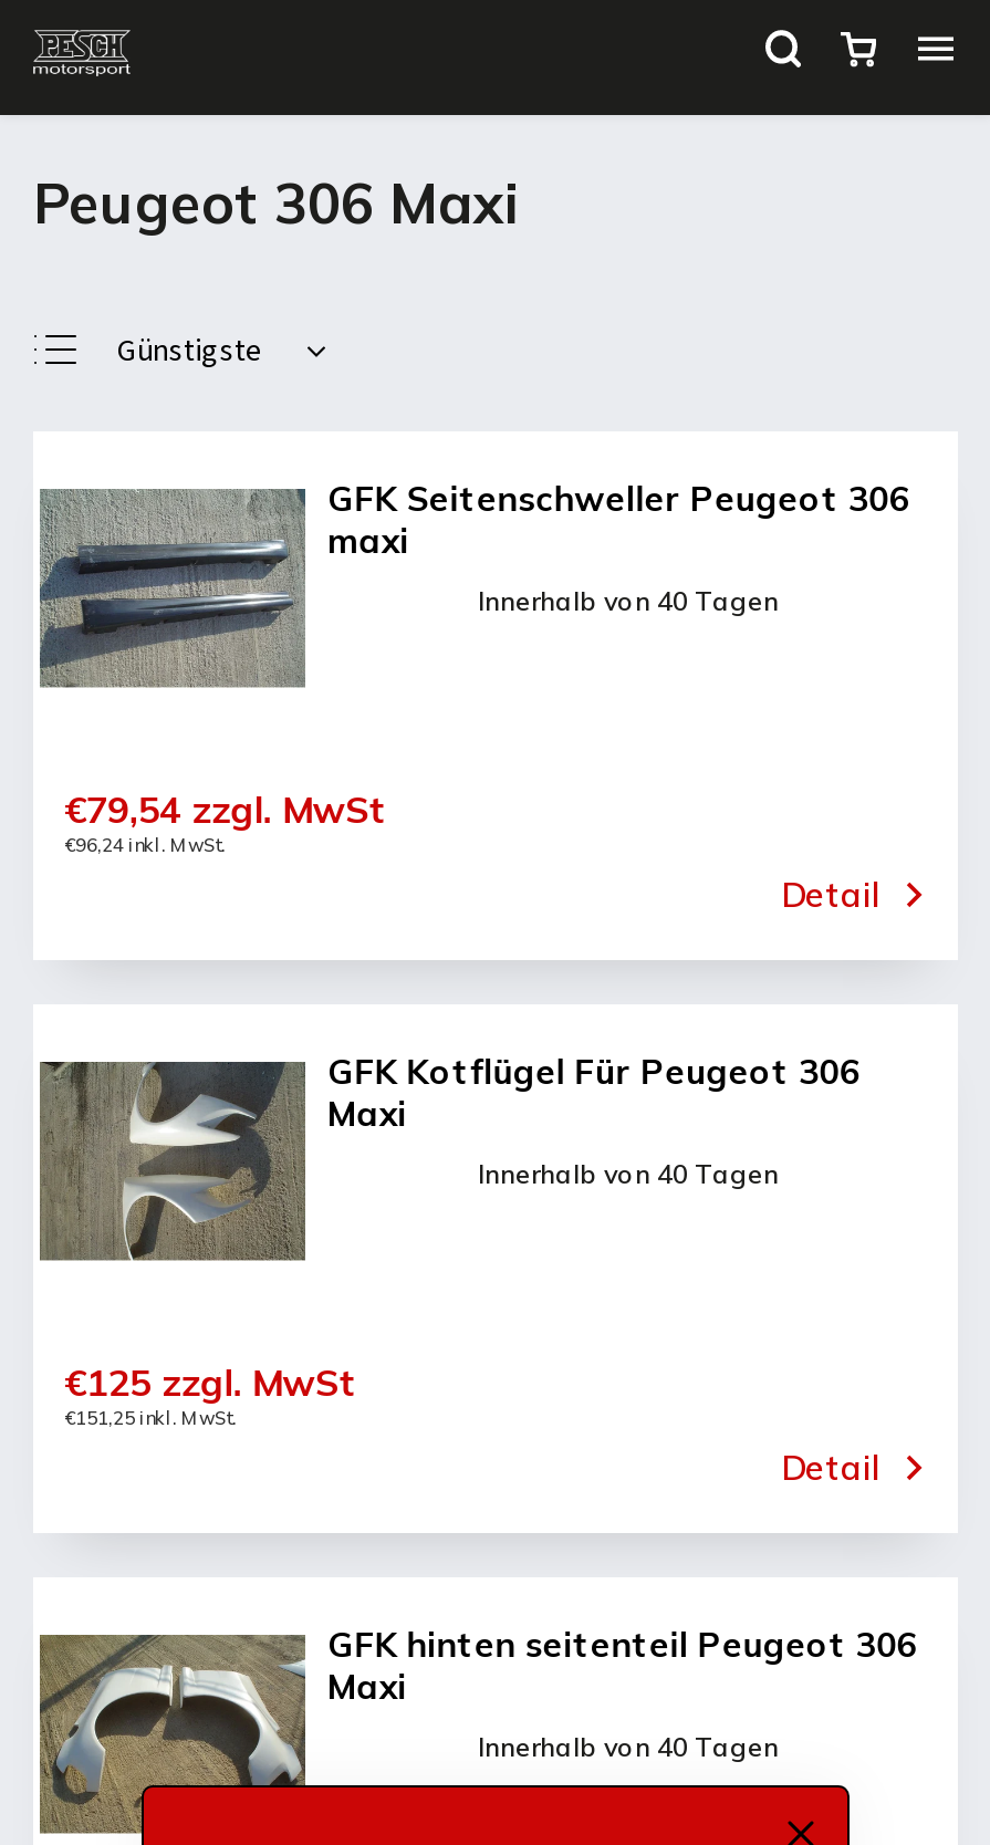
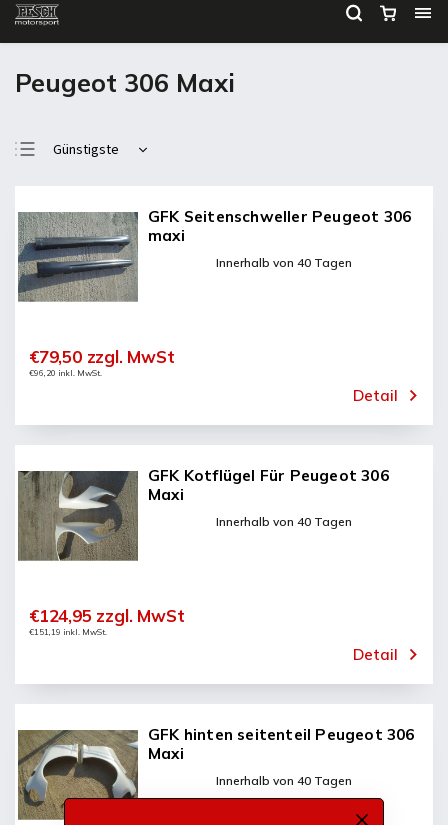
- €79,54 zzgl. MwSt
+ €79,50 zzgl. MwSt

- €96,24 inkl. MwSt.
+ €96,20 inkl. MwSt.

- €125 zzgl. MwSt
+ €124,95 zzgl. MwSt

- €151,25 inkl. MwSt.
+ €151,19 inkl. MwSt.
